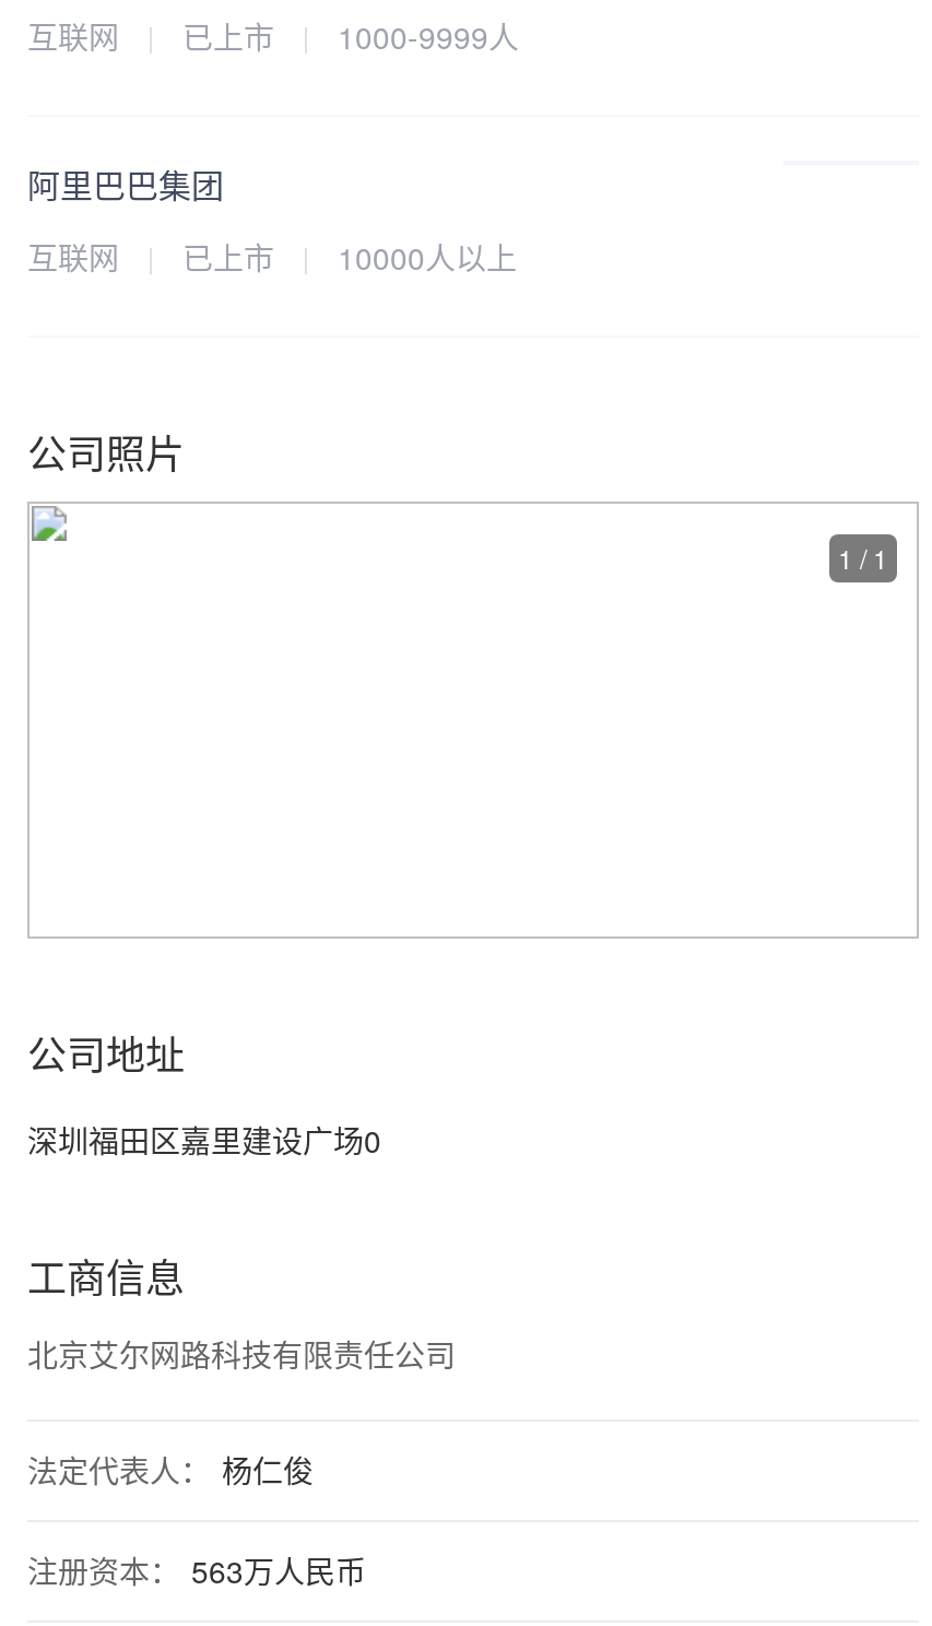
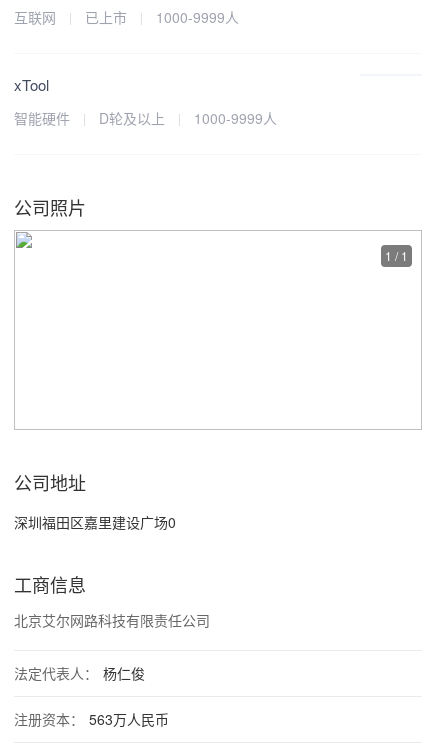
- 阿里巴巴集团
+ xTool

- 互联网
- 已上市
- 10000人以上
+ 智能硬件
+ D轮及以上
+ 1000-9999人
